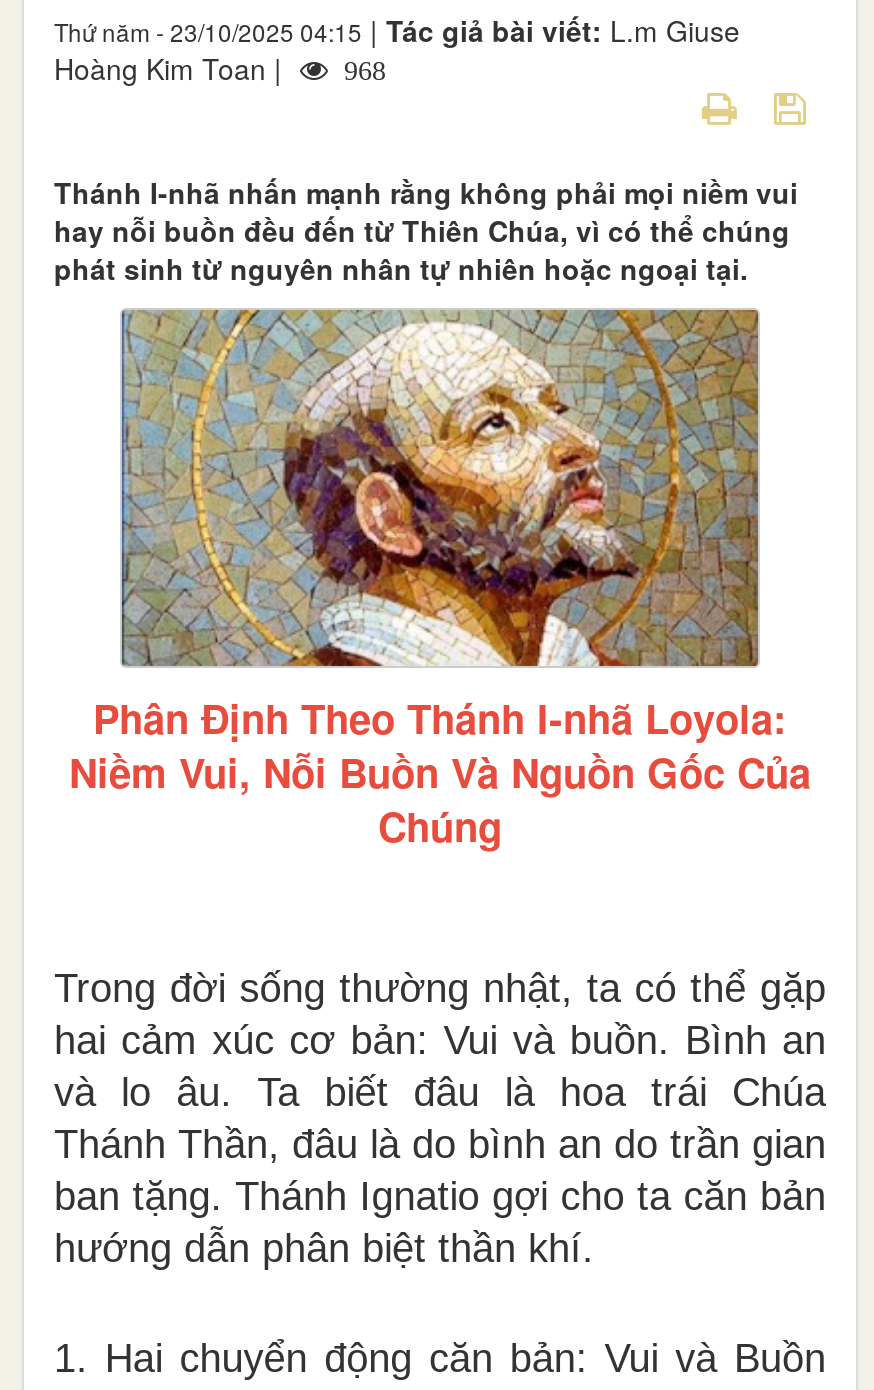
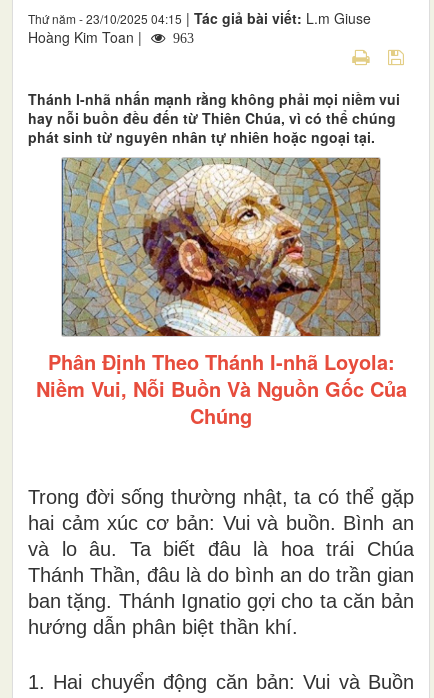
- 968
+ 963
